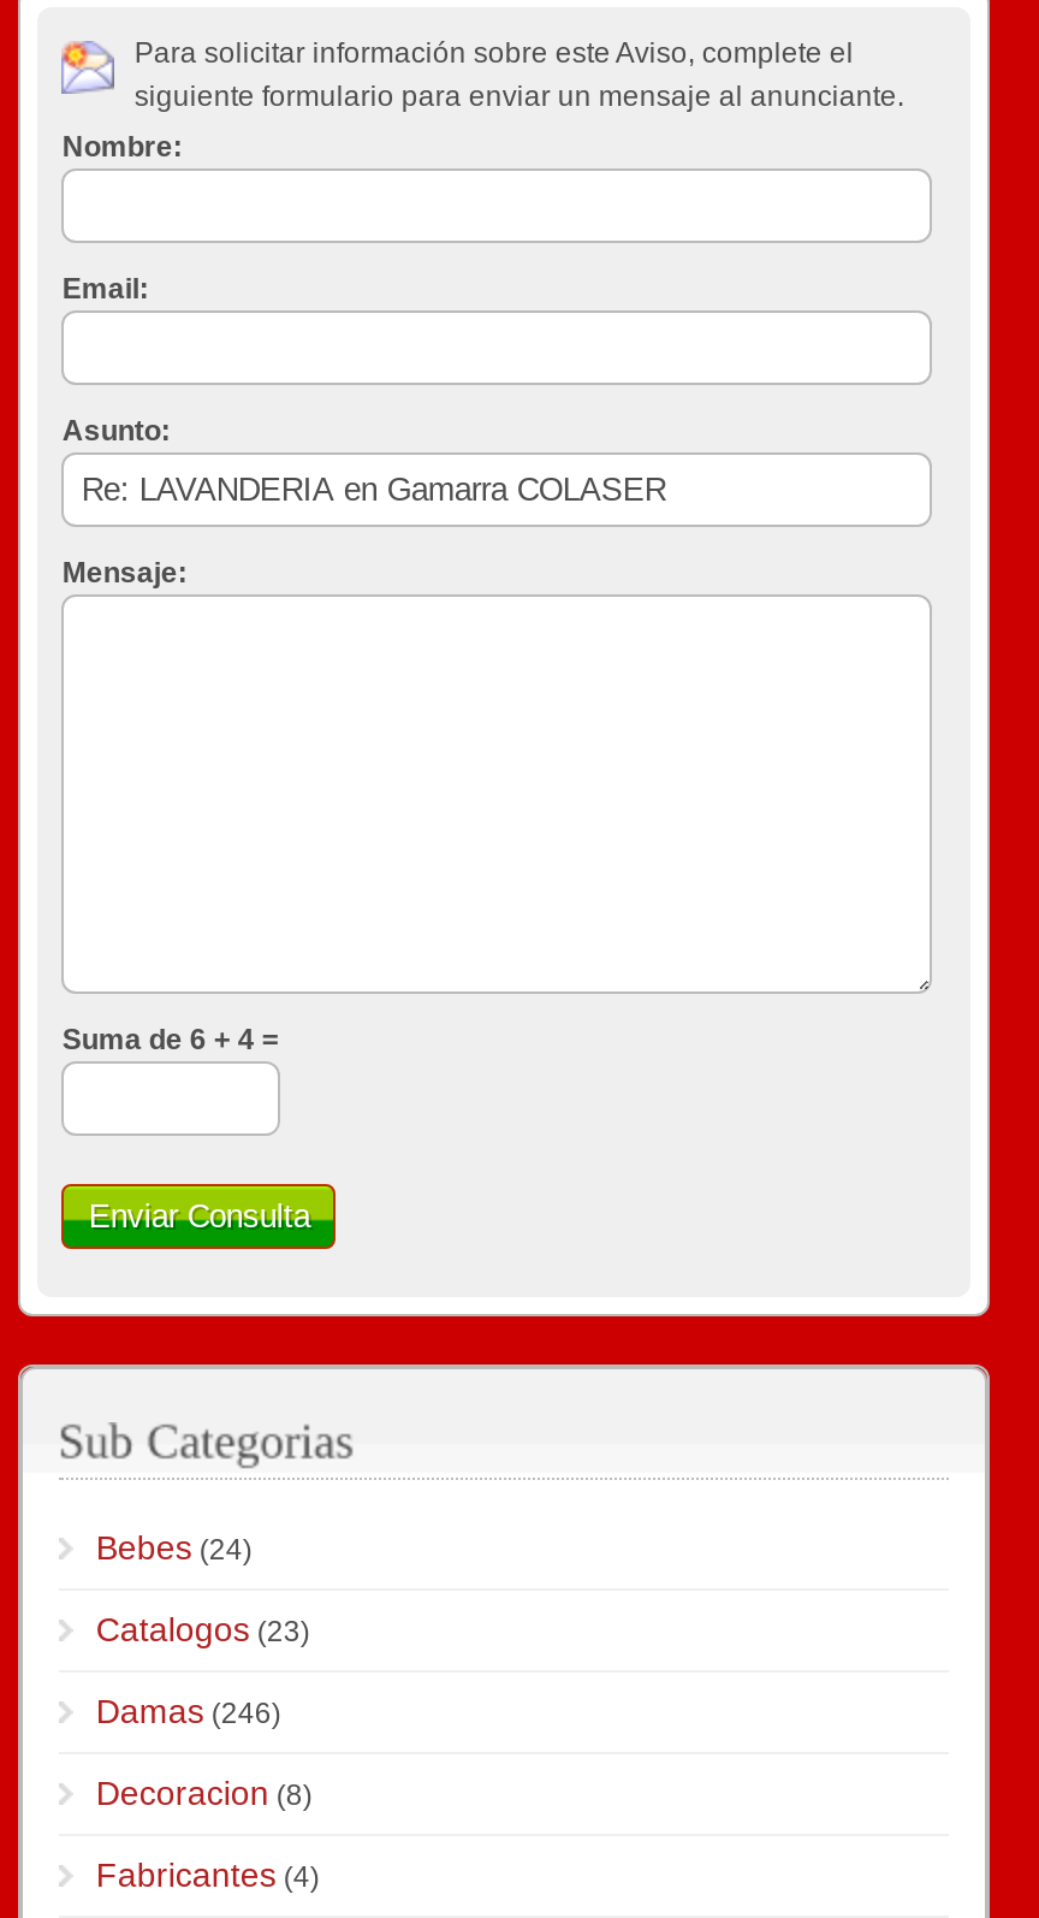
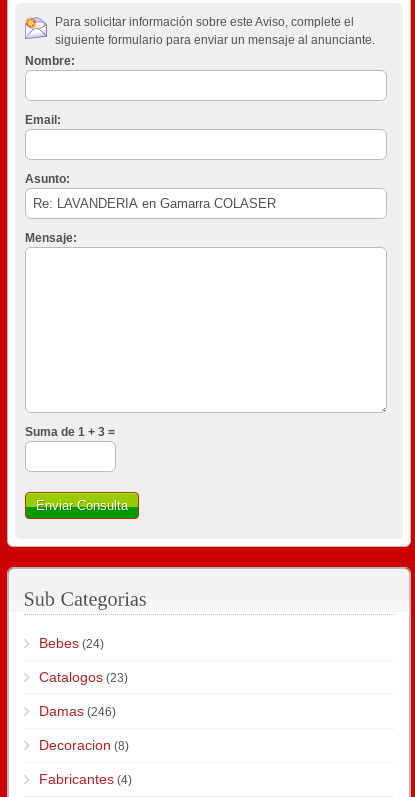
- Suma de 6 + 4 =
+ Suma de 1 + 3 =
